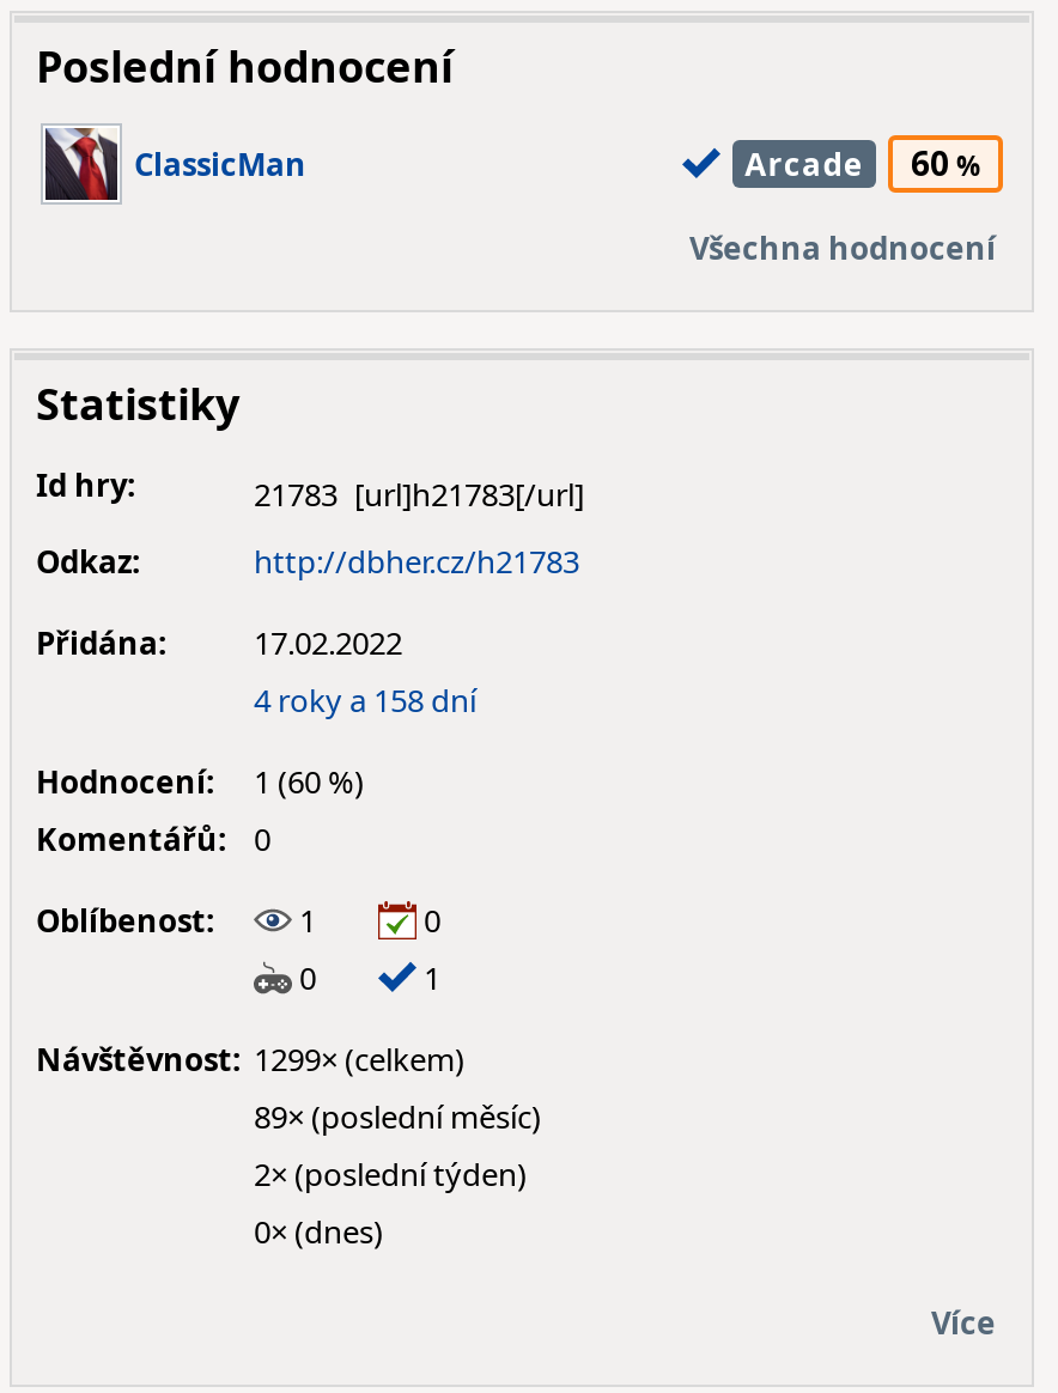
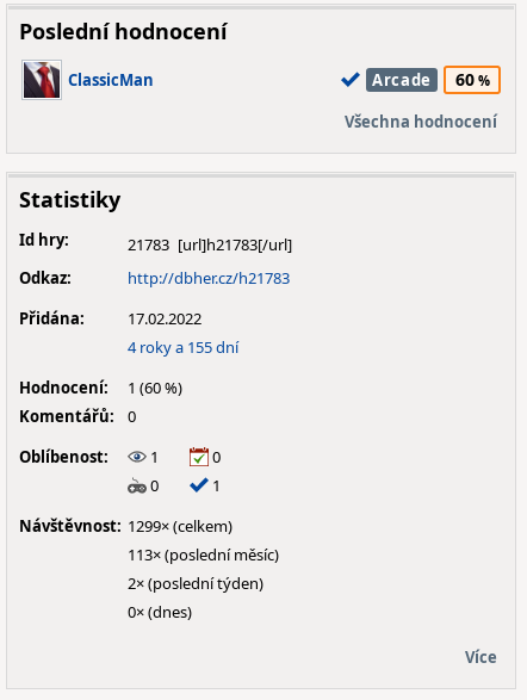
- 4 roky a 158 dní
+ 4 roky a 155 dní

- 89× (poslední měsíc)
+ 113× (poslední měsíc)
